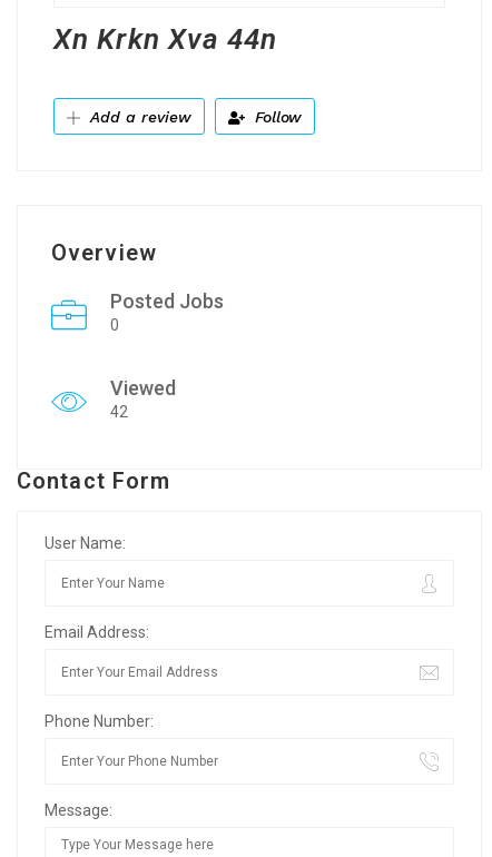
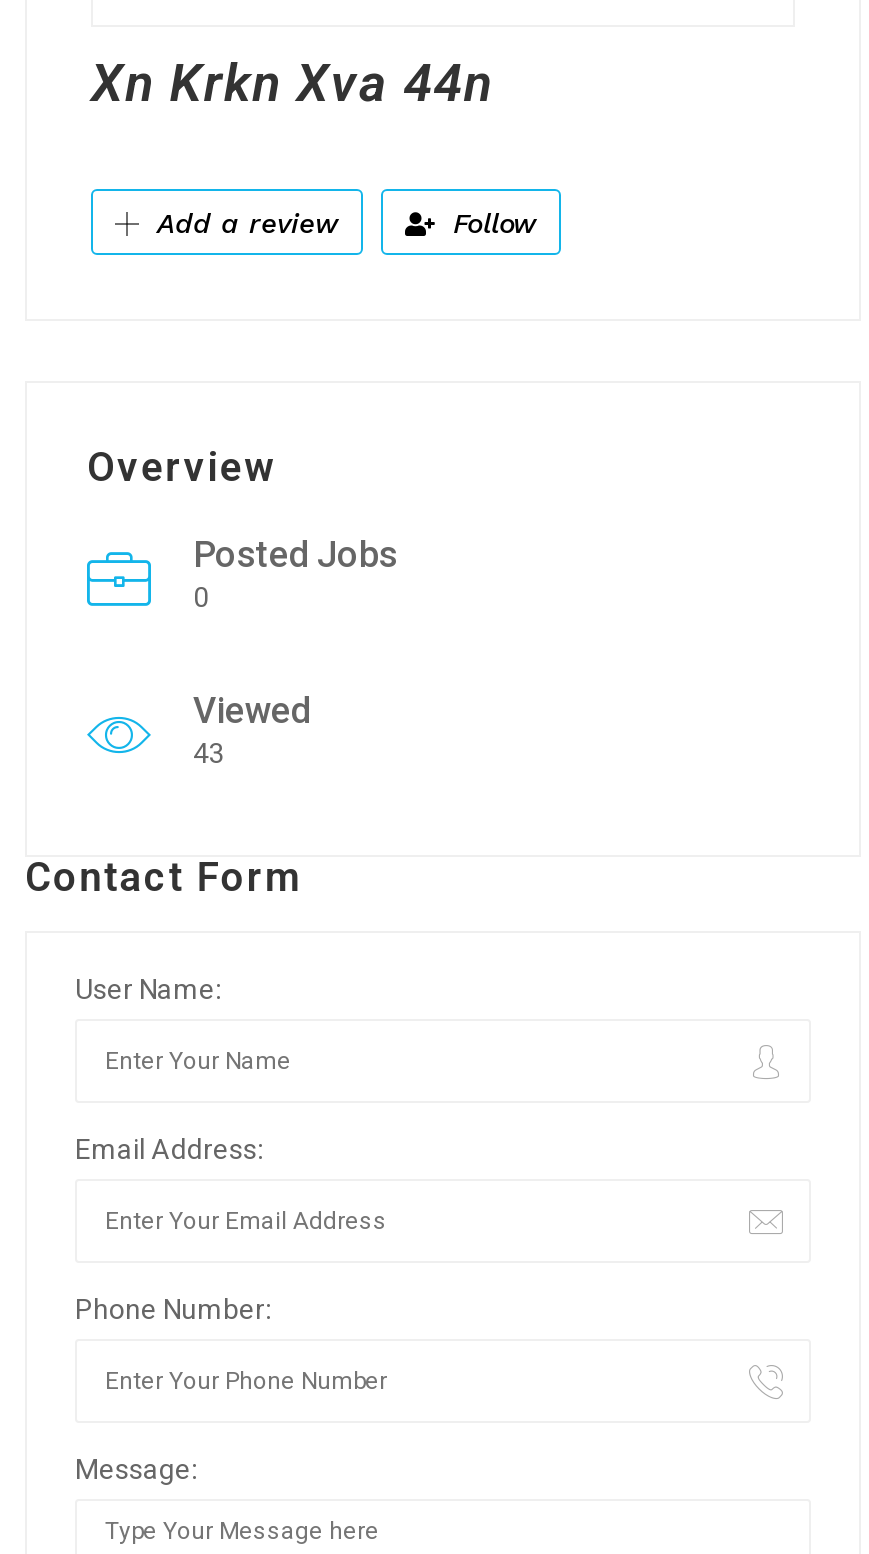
- 42
+ 43
